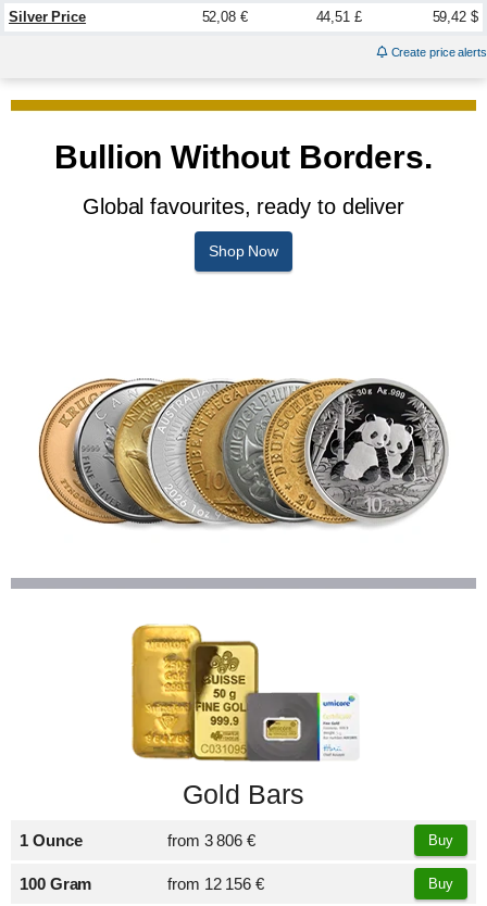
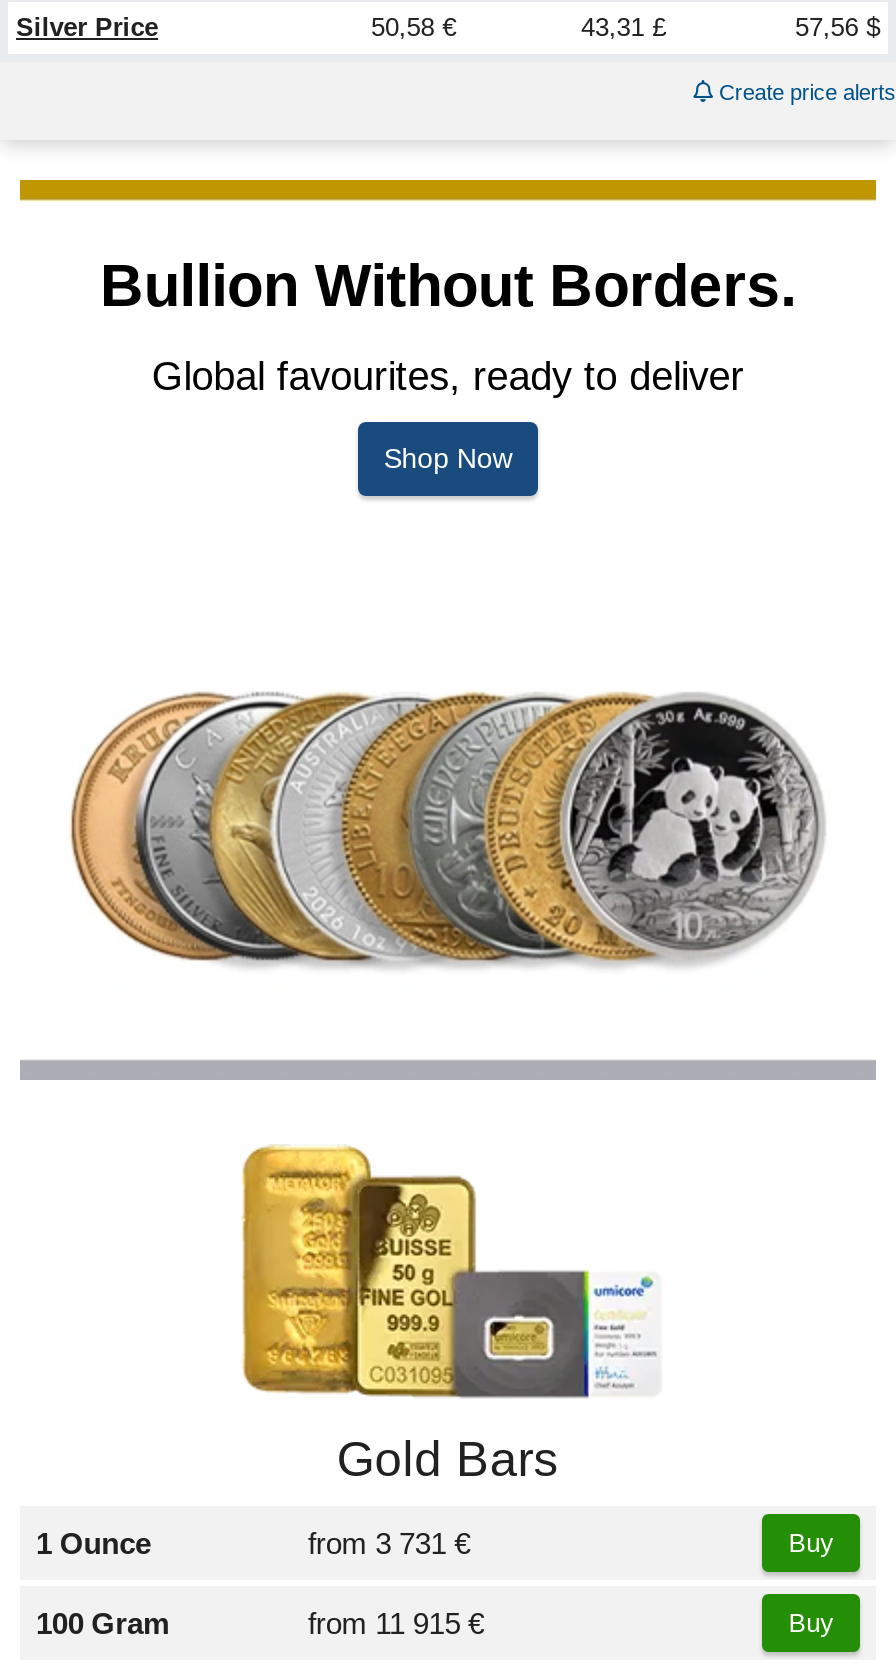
- 52,08 €
+ 50,58 €

- 44,51 £
+ 43,31 £

- 59,42 $
+ 57,56 $

- from 3 806 €
+ from 3 731 €

- from 12 156 €
+ from 11 915 €
